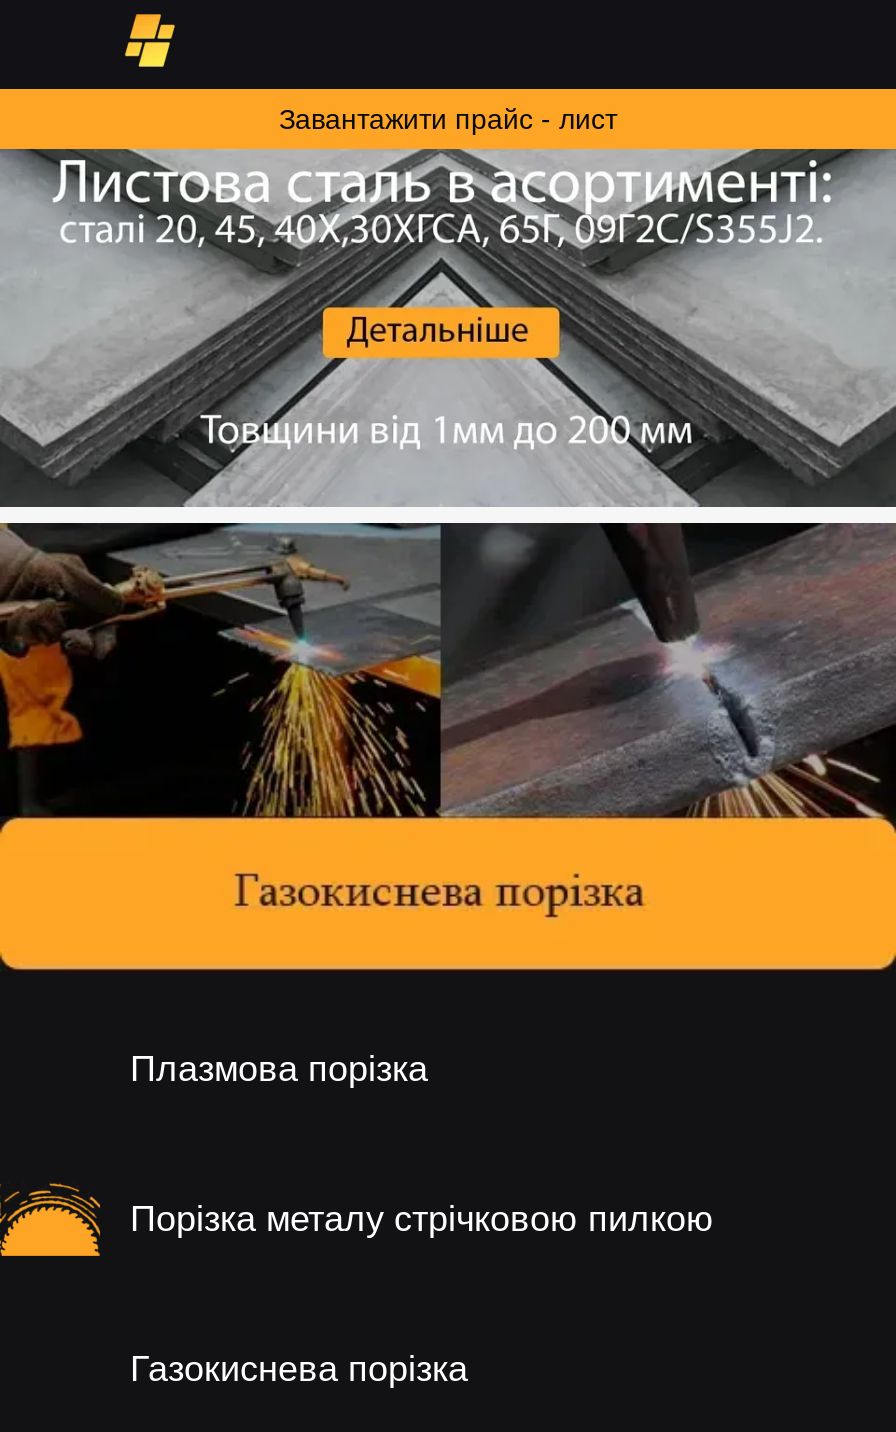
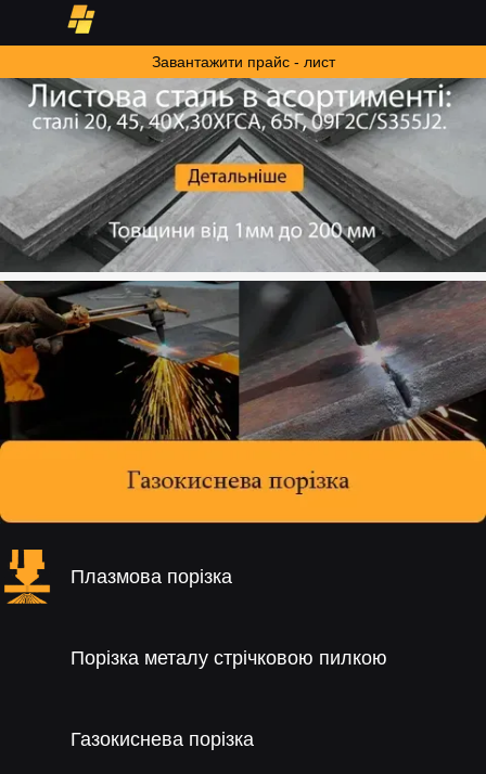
+ [image]

- [image]
